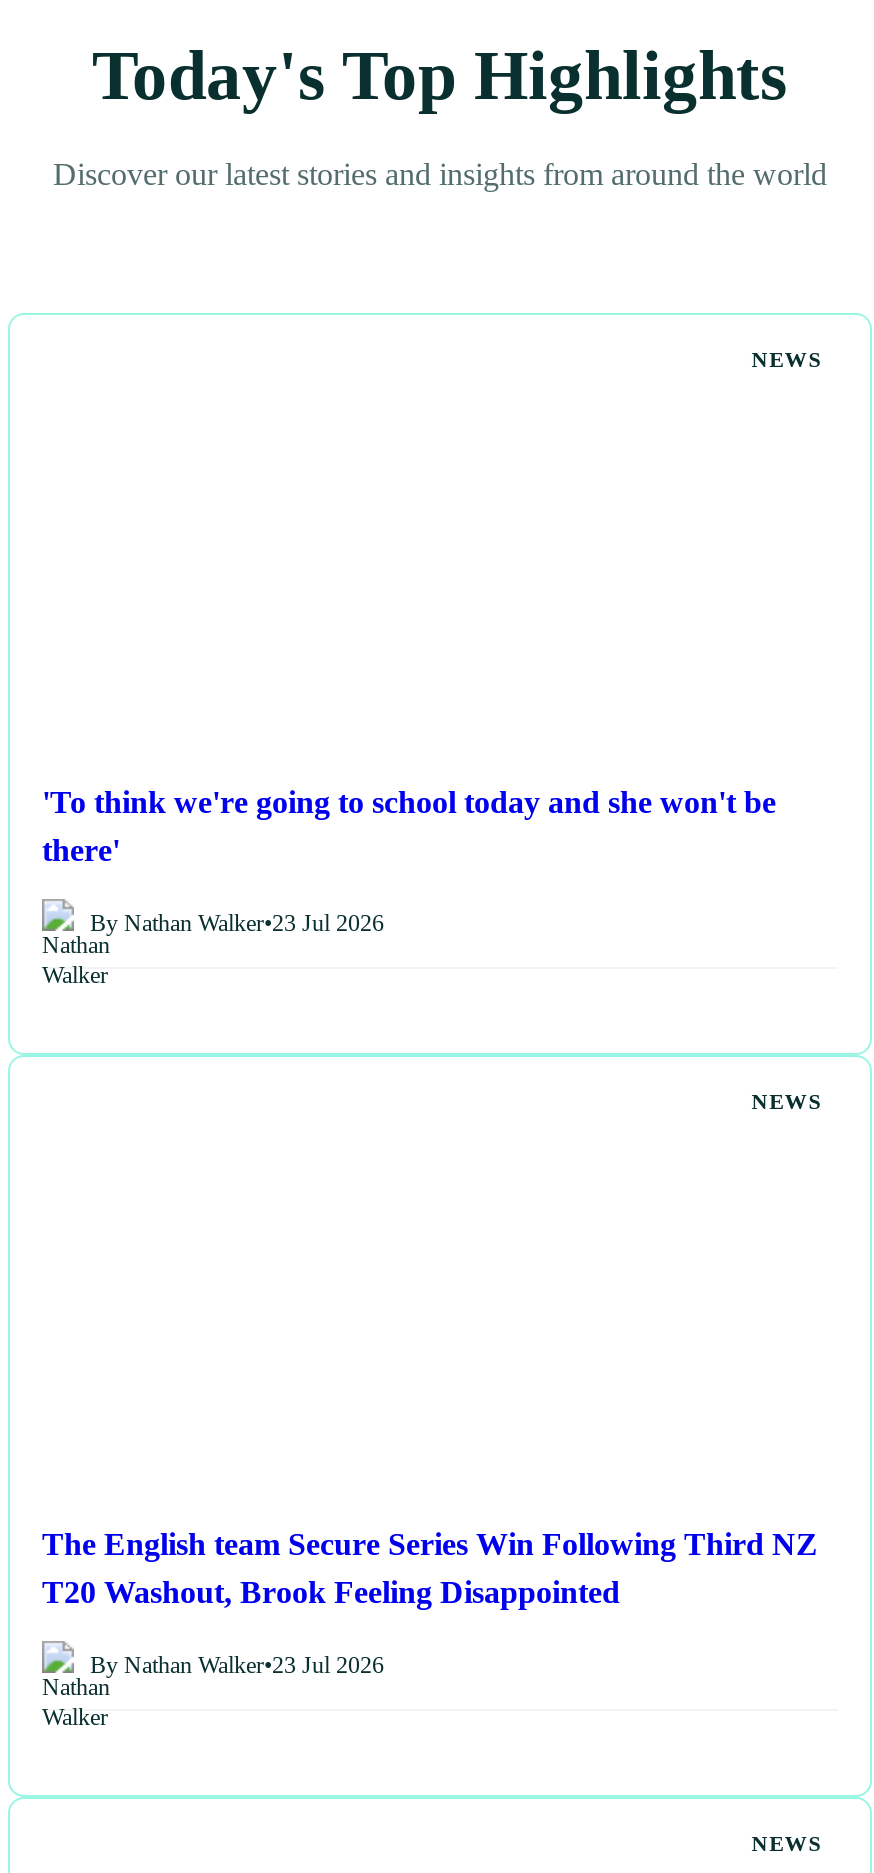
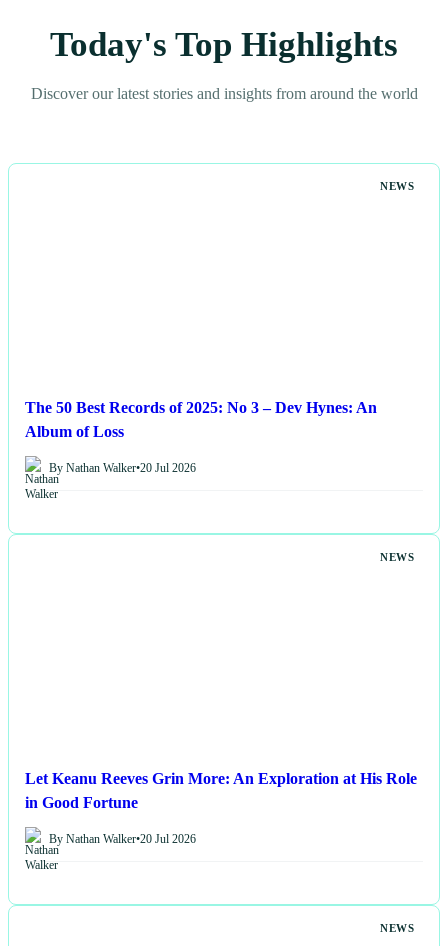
- 'To think we're going to school today and she won't be
- there'
+ The 50 Best Records of 2025: No 3 – Dev Hynes: An
+ Album of Loss

- By Nathan Walker•23 Jul 2026
+ By Nathan Walker•20 Jul 2026

- The English team Secure Series Win Following Third NZ
- T20 Washout, Brook Feeling Disappointed
+ Let Keanu Reeves Grin More: An Exploration at His Role
+ in Good Fortune

- By Nathan Walker•23 Jul 2026
+ By Nathan Walker•20 Jul 2026
